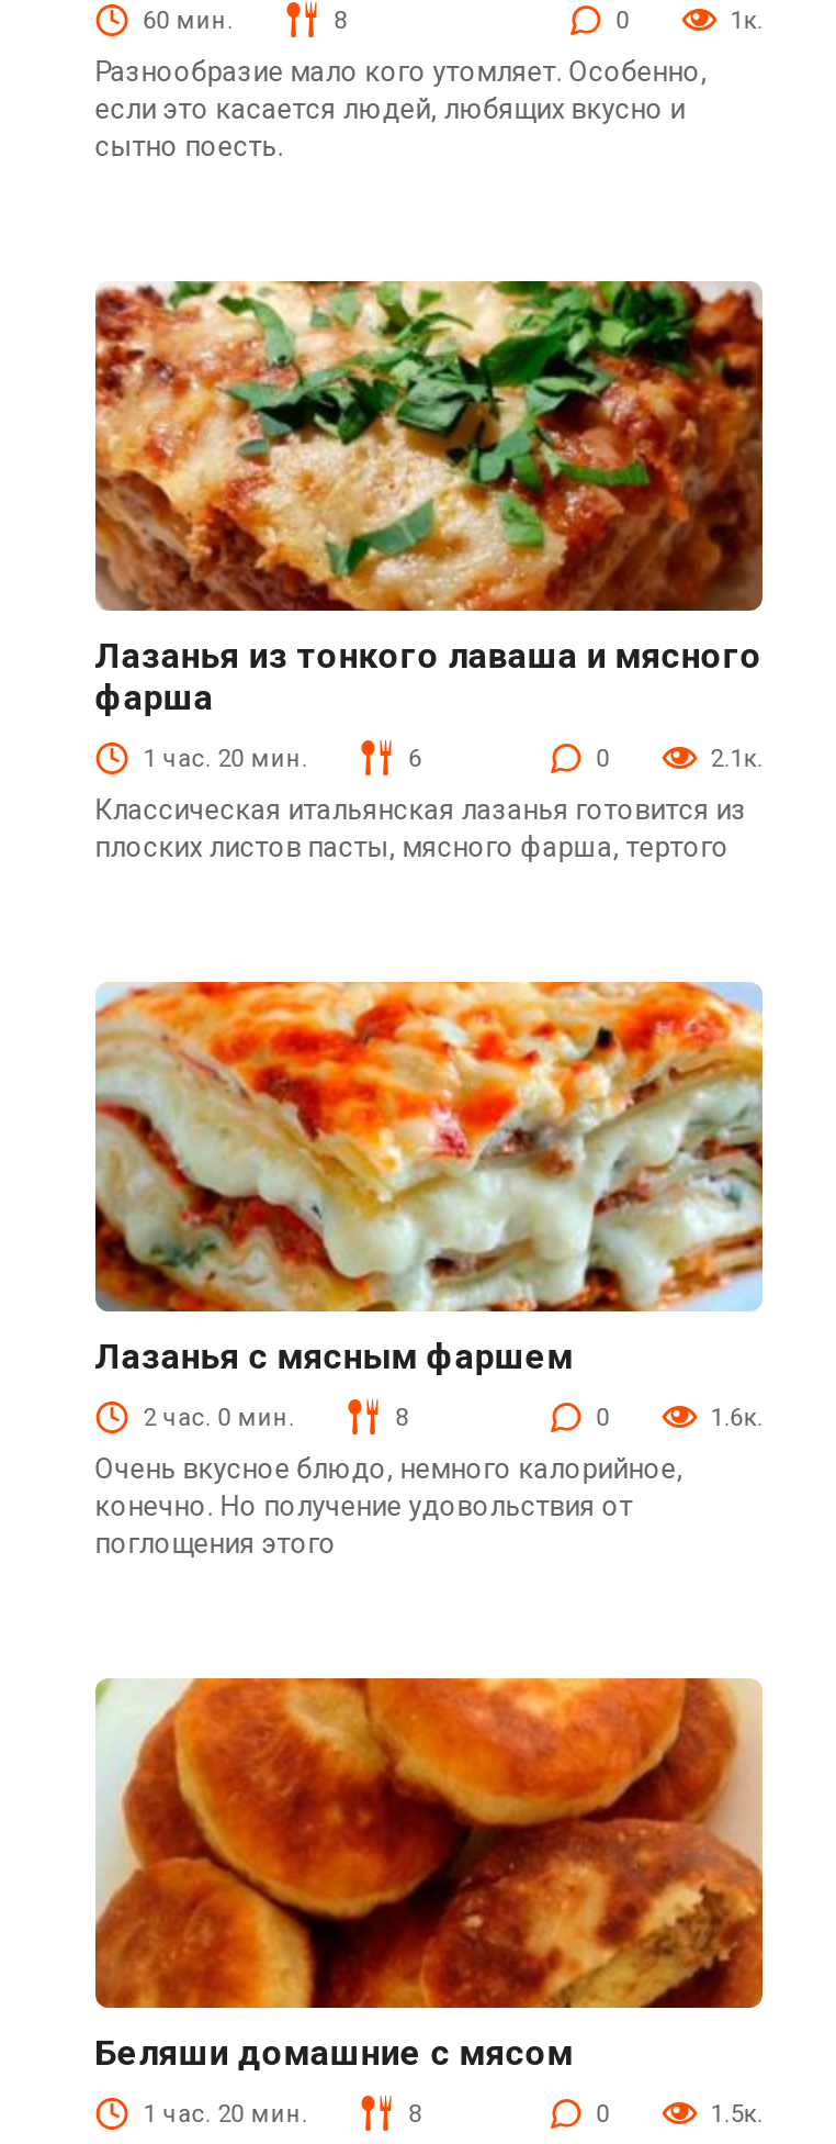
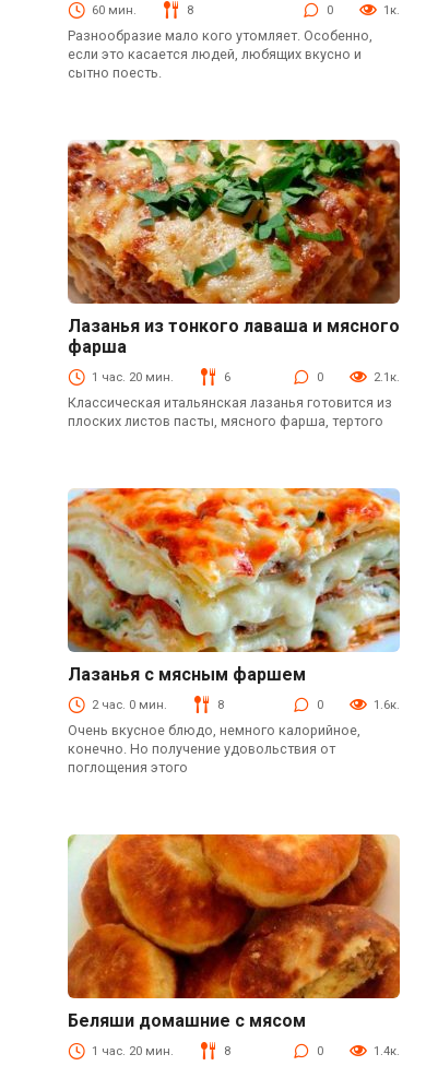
- 1.5к.
+ 1.4к.
